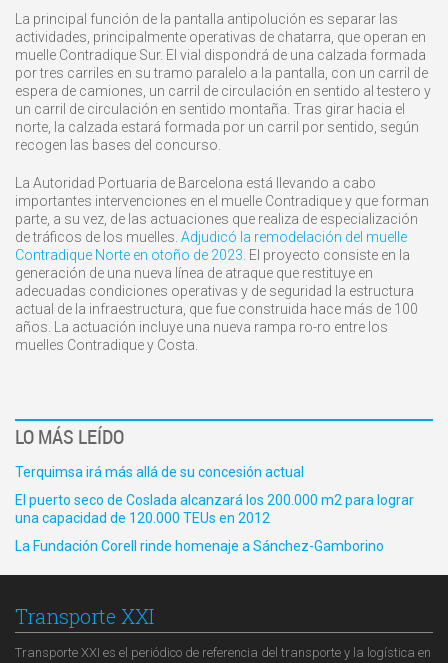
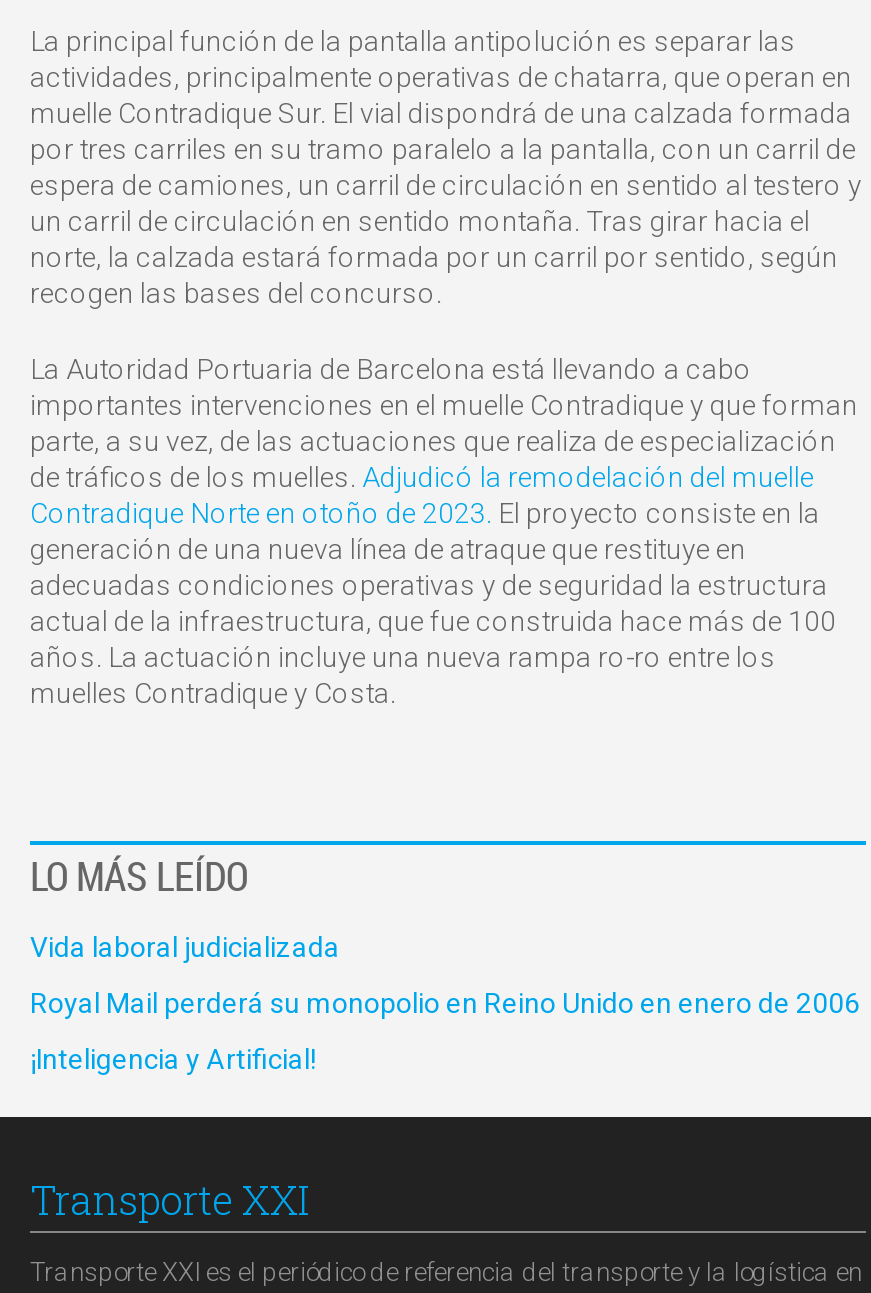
- Terquimsa irá más allá de su concesión actual
+ Vida laboral judicializada

- El puerto seco de Coslada alcanzará los 200.000 m2 para lograr
- una capacidad de 120.000 TEUs en 2012
+ Royal Mail perderá su monopolio en Reino Unido en enero de 2006

- La Fundación Corell rinde homenaje a Sánchez-Gamborino
+ ¡Inteligencia y Artificial!
